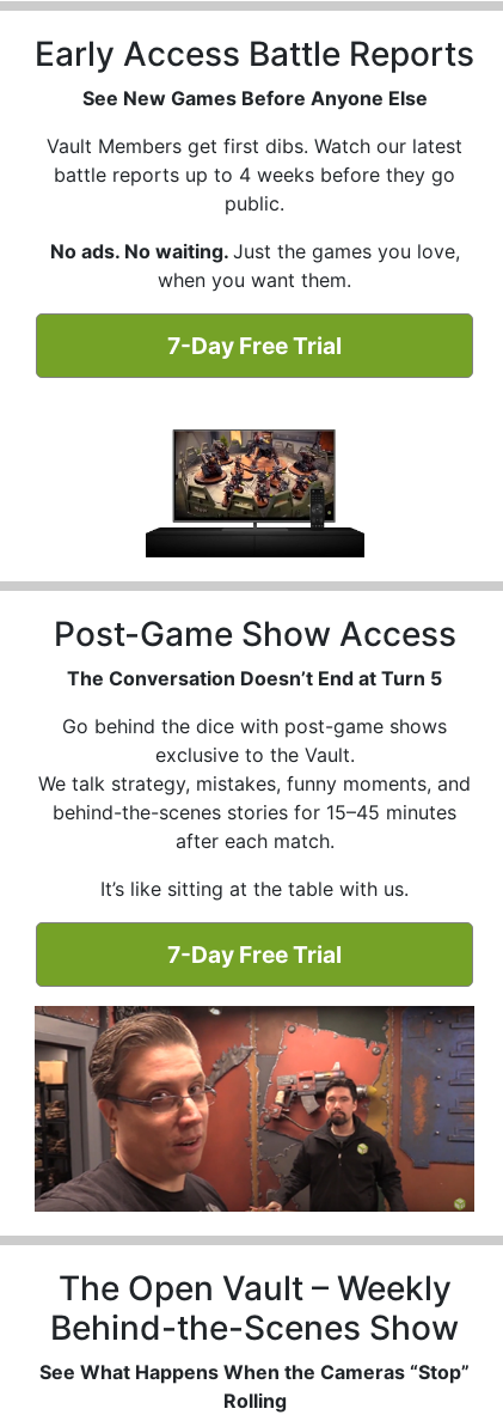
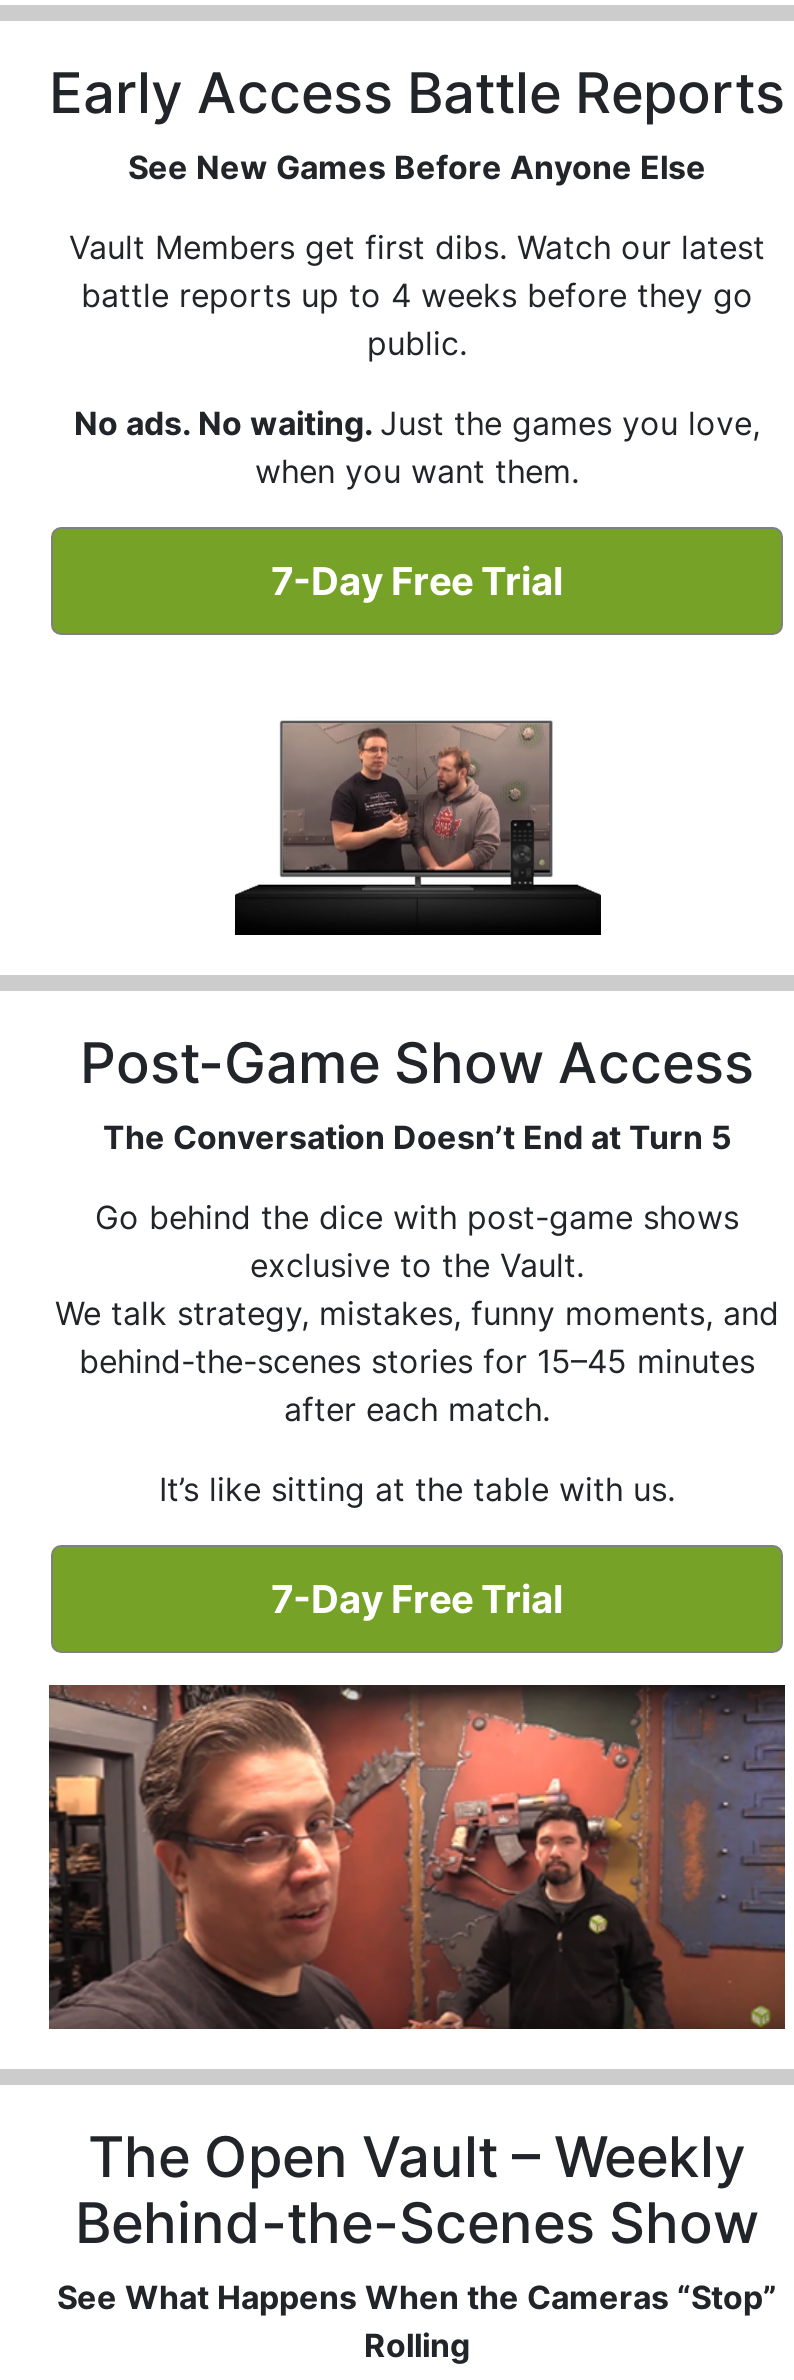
- [image]
+ [image]
